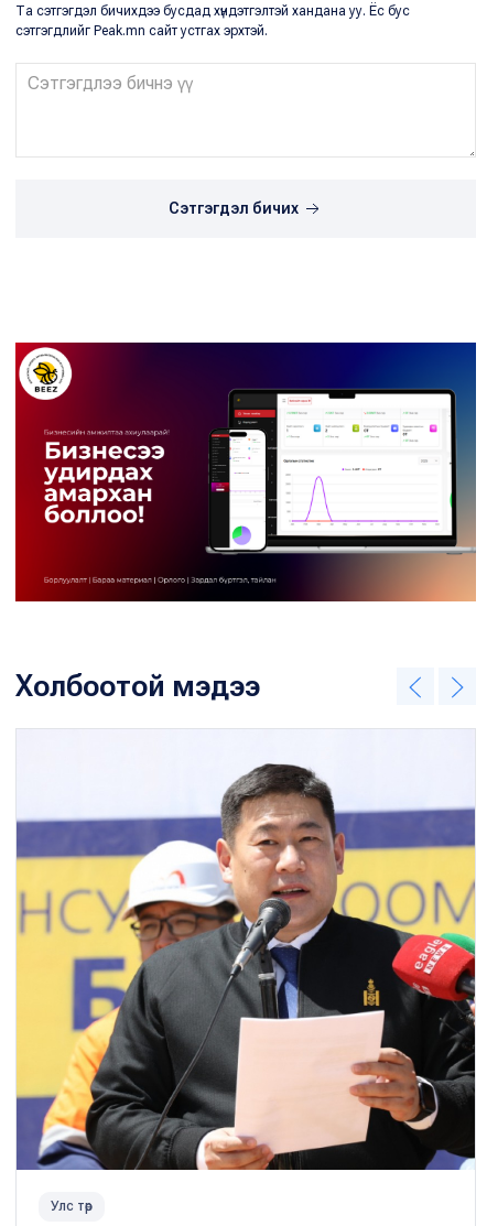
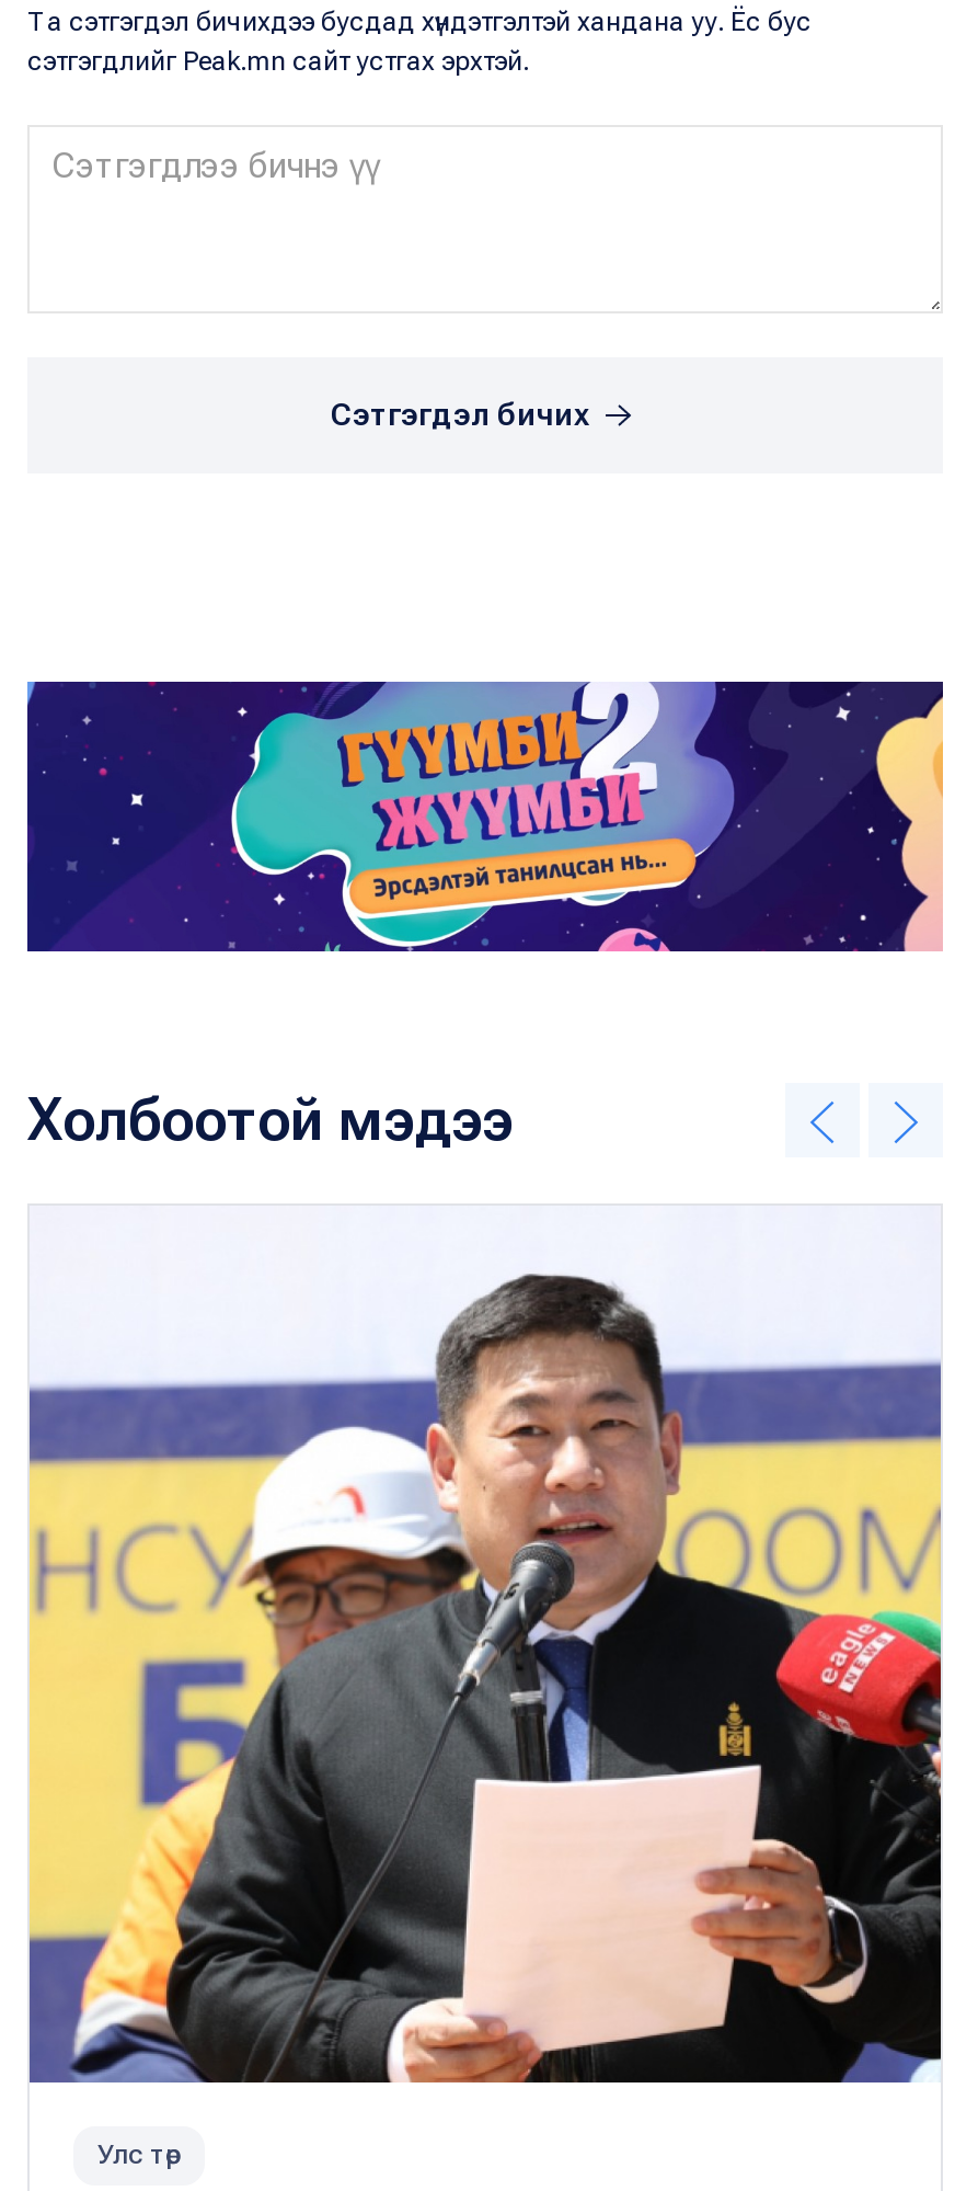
- [image]
+ [image]
